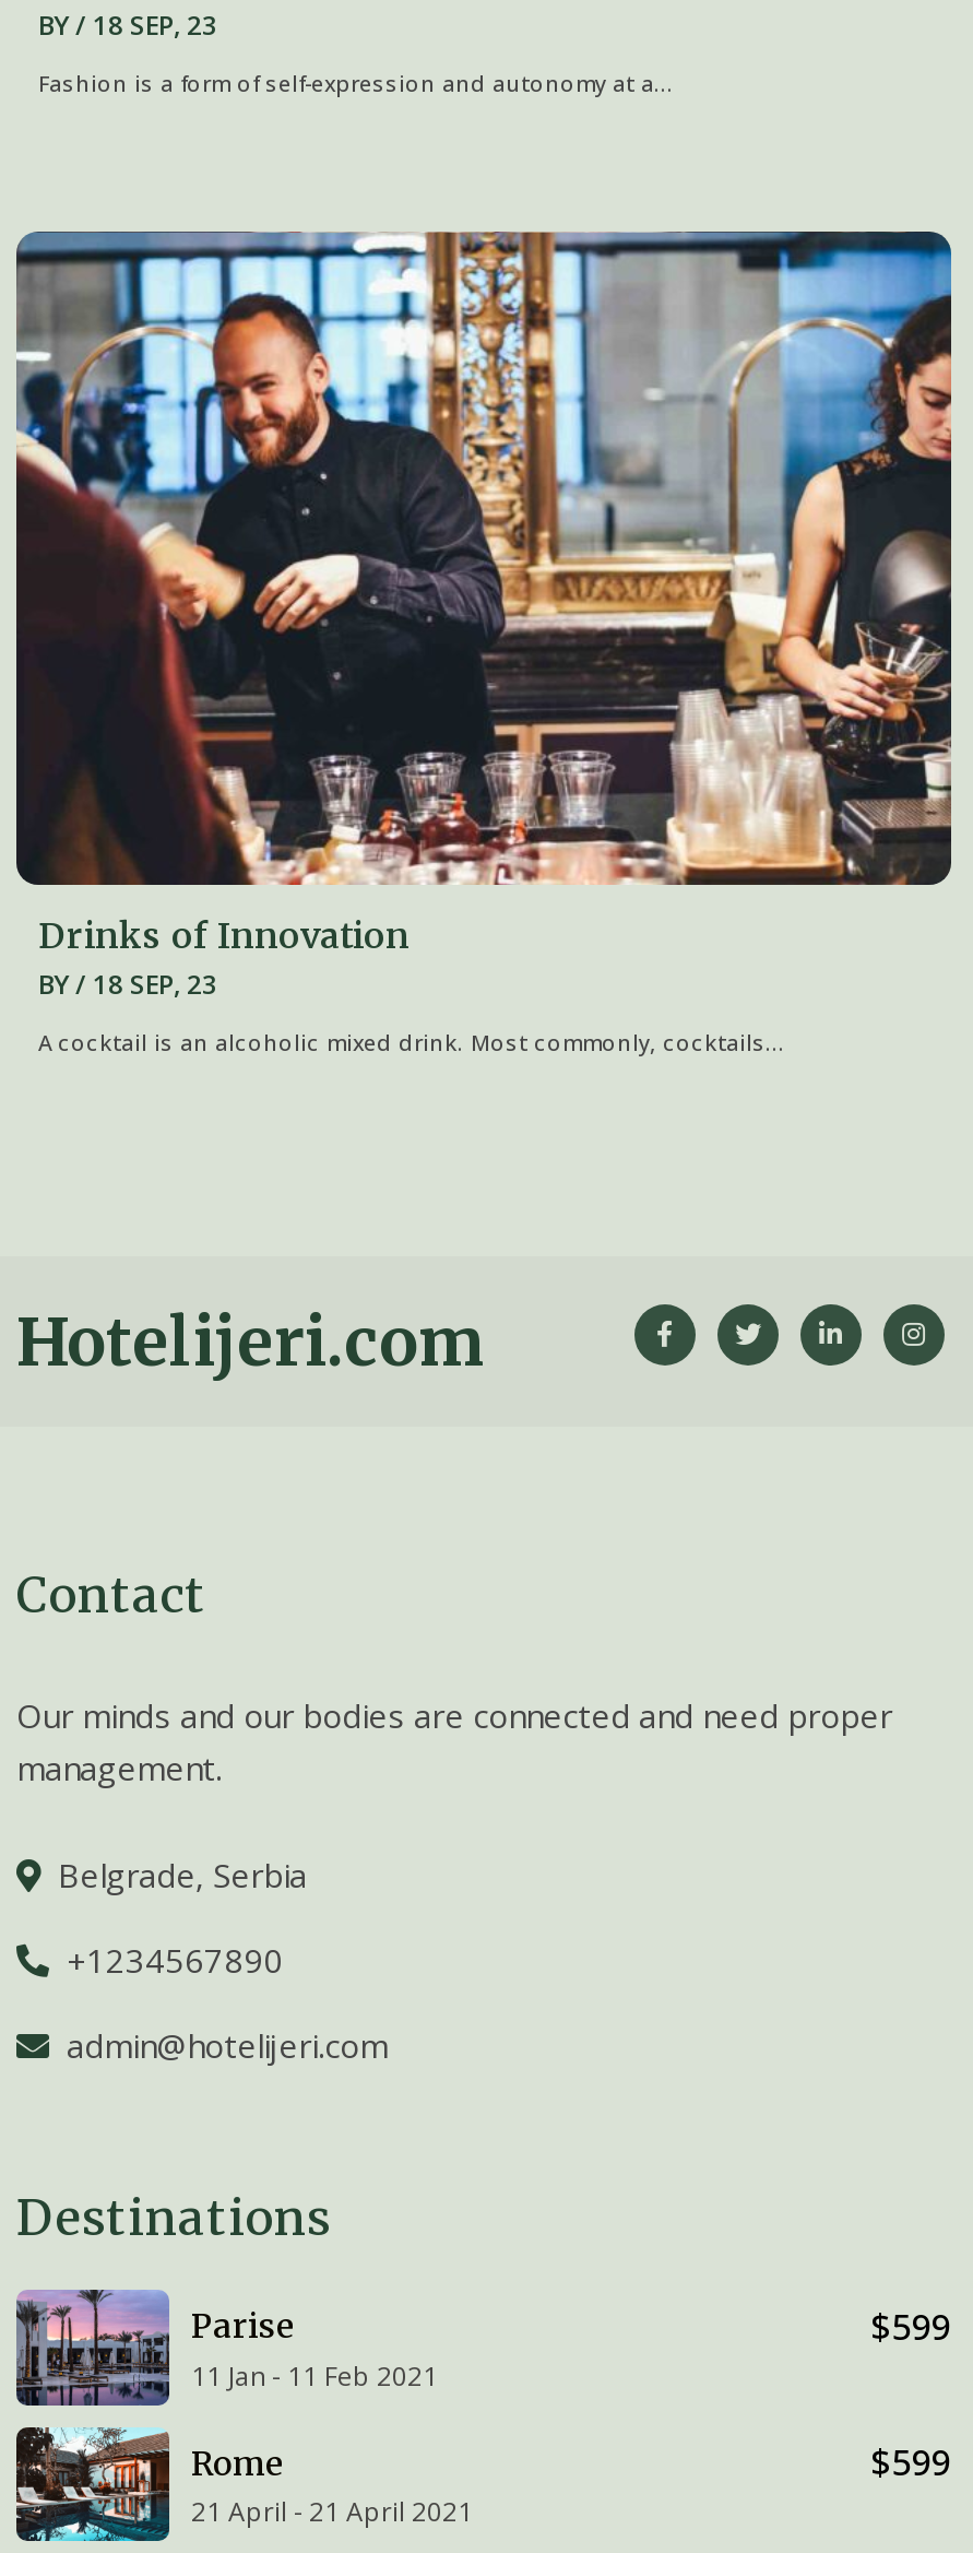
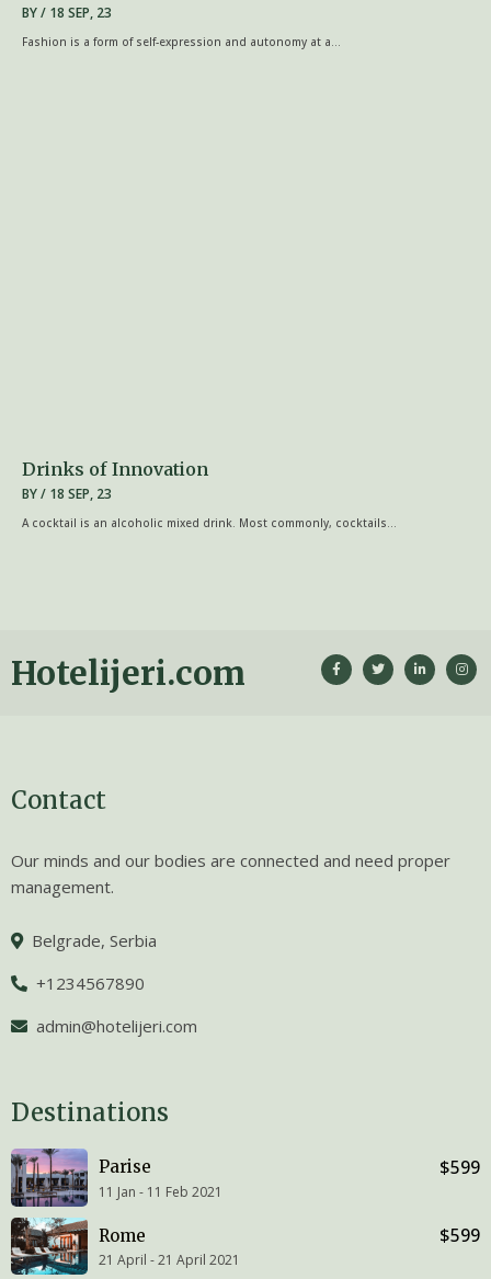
- [image]
